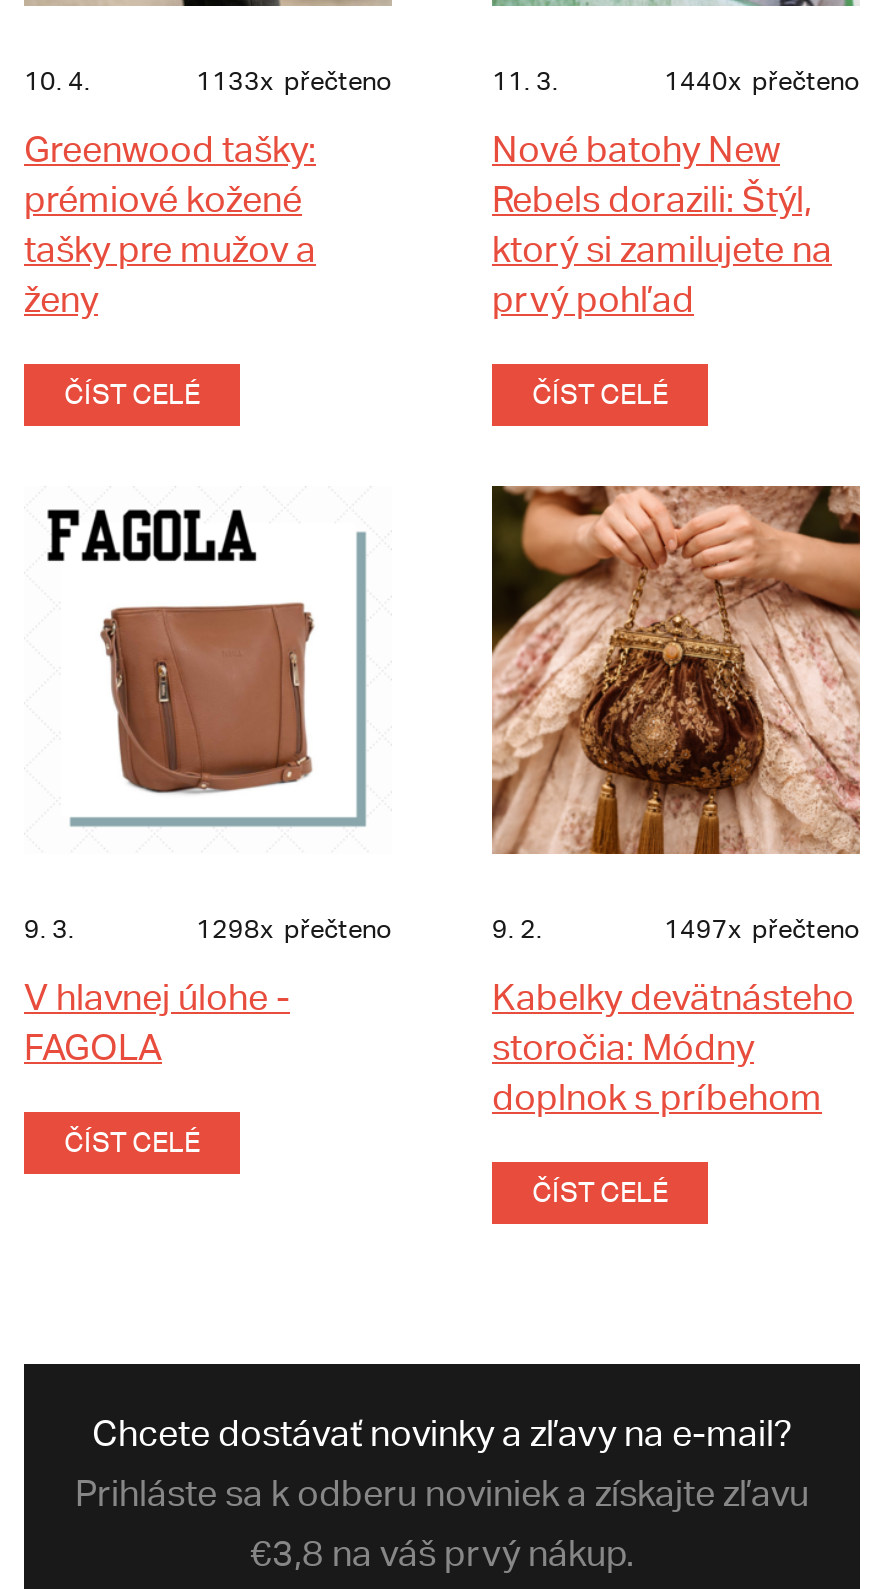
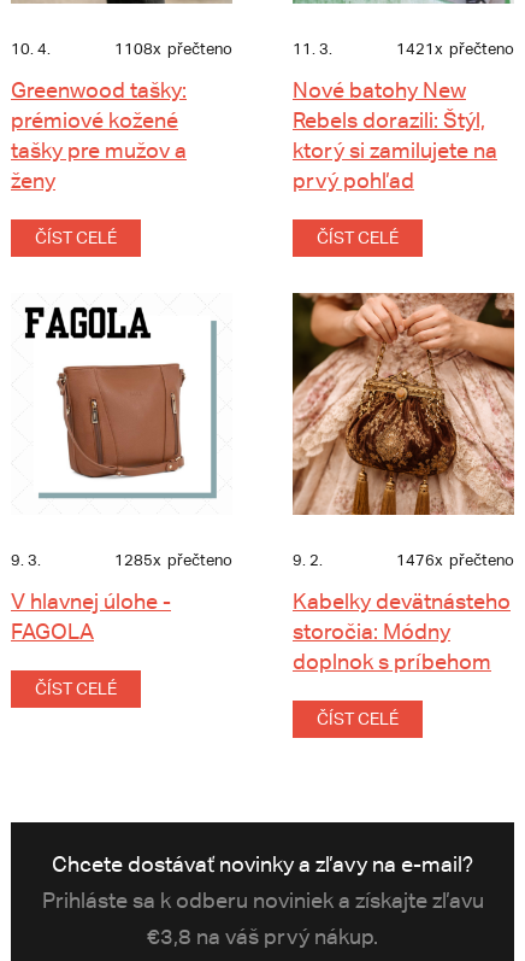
- 1133x přečteno
+ 1108x přečteno

- 1440x přečteno
+ 1421x přečteno

- 1298x přečteno
+ 1285x přečteno

- 1497x přečteno
+ 1476x přečteno
